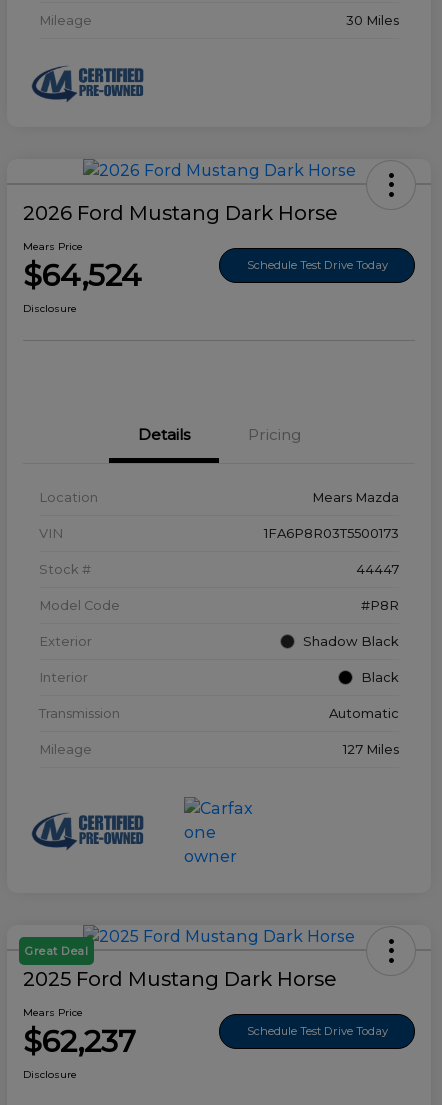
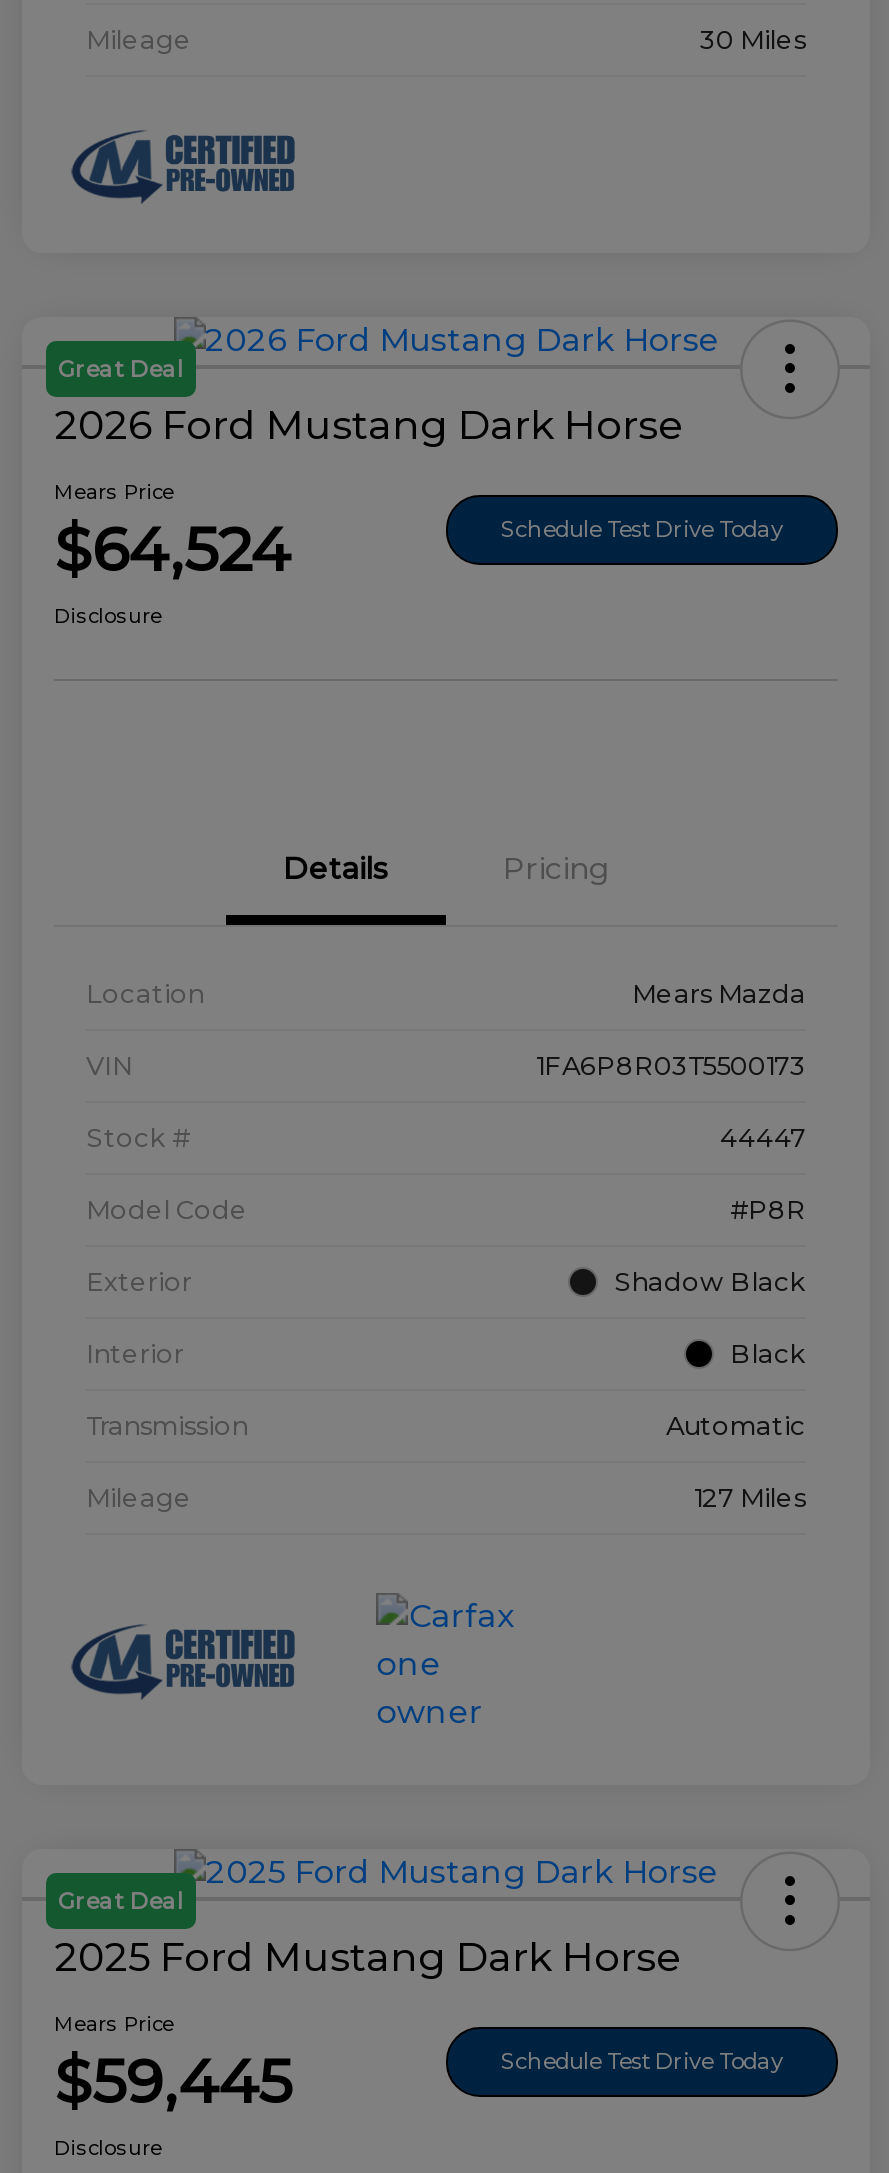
+ Great Deal

- $62,237
+ $59,445
